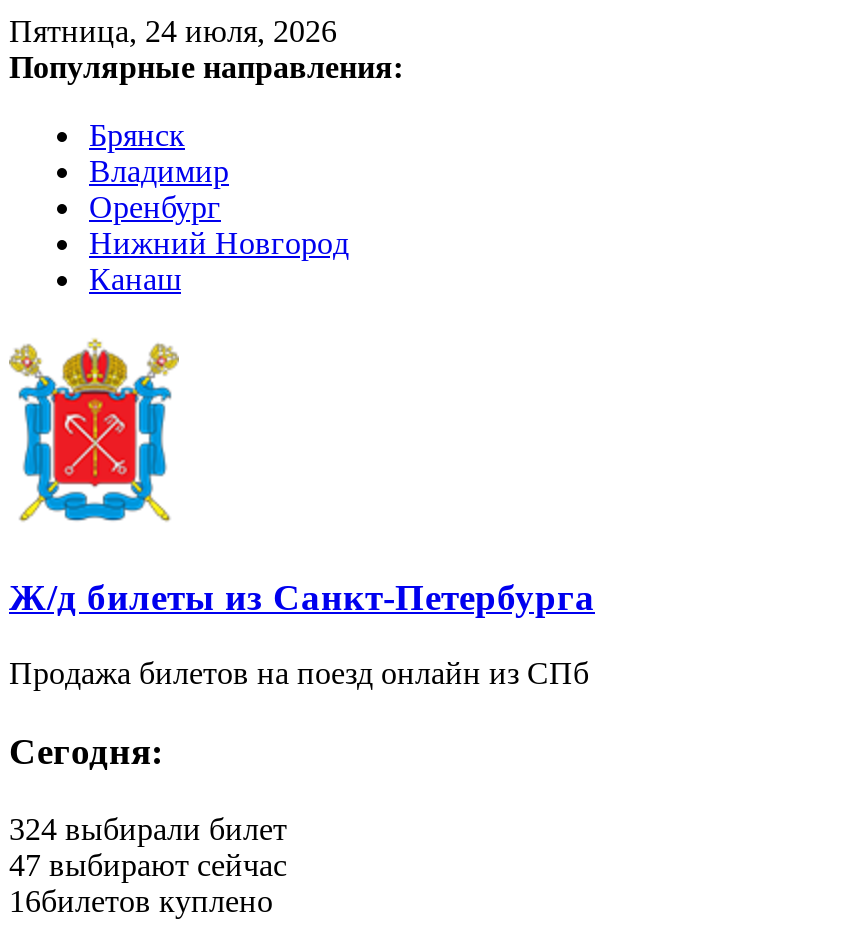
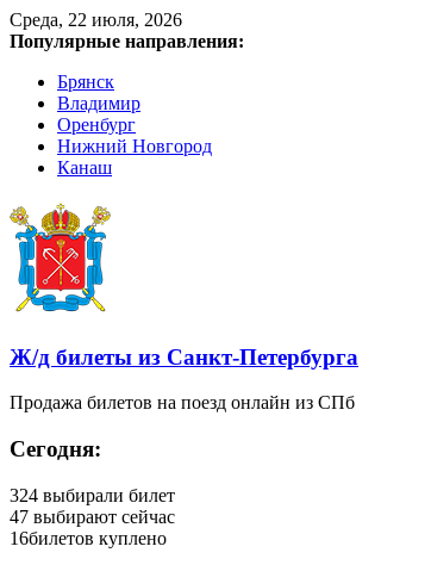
- Пятница, 24 июля, 2026
+ Среда, 22 июля, 2026
